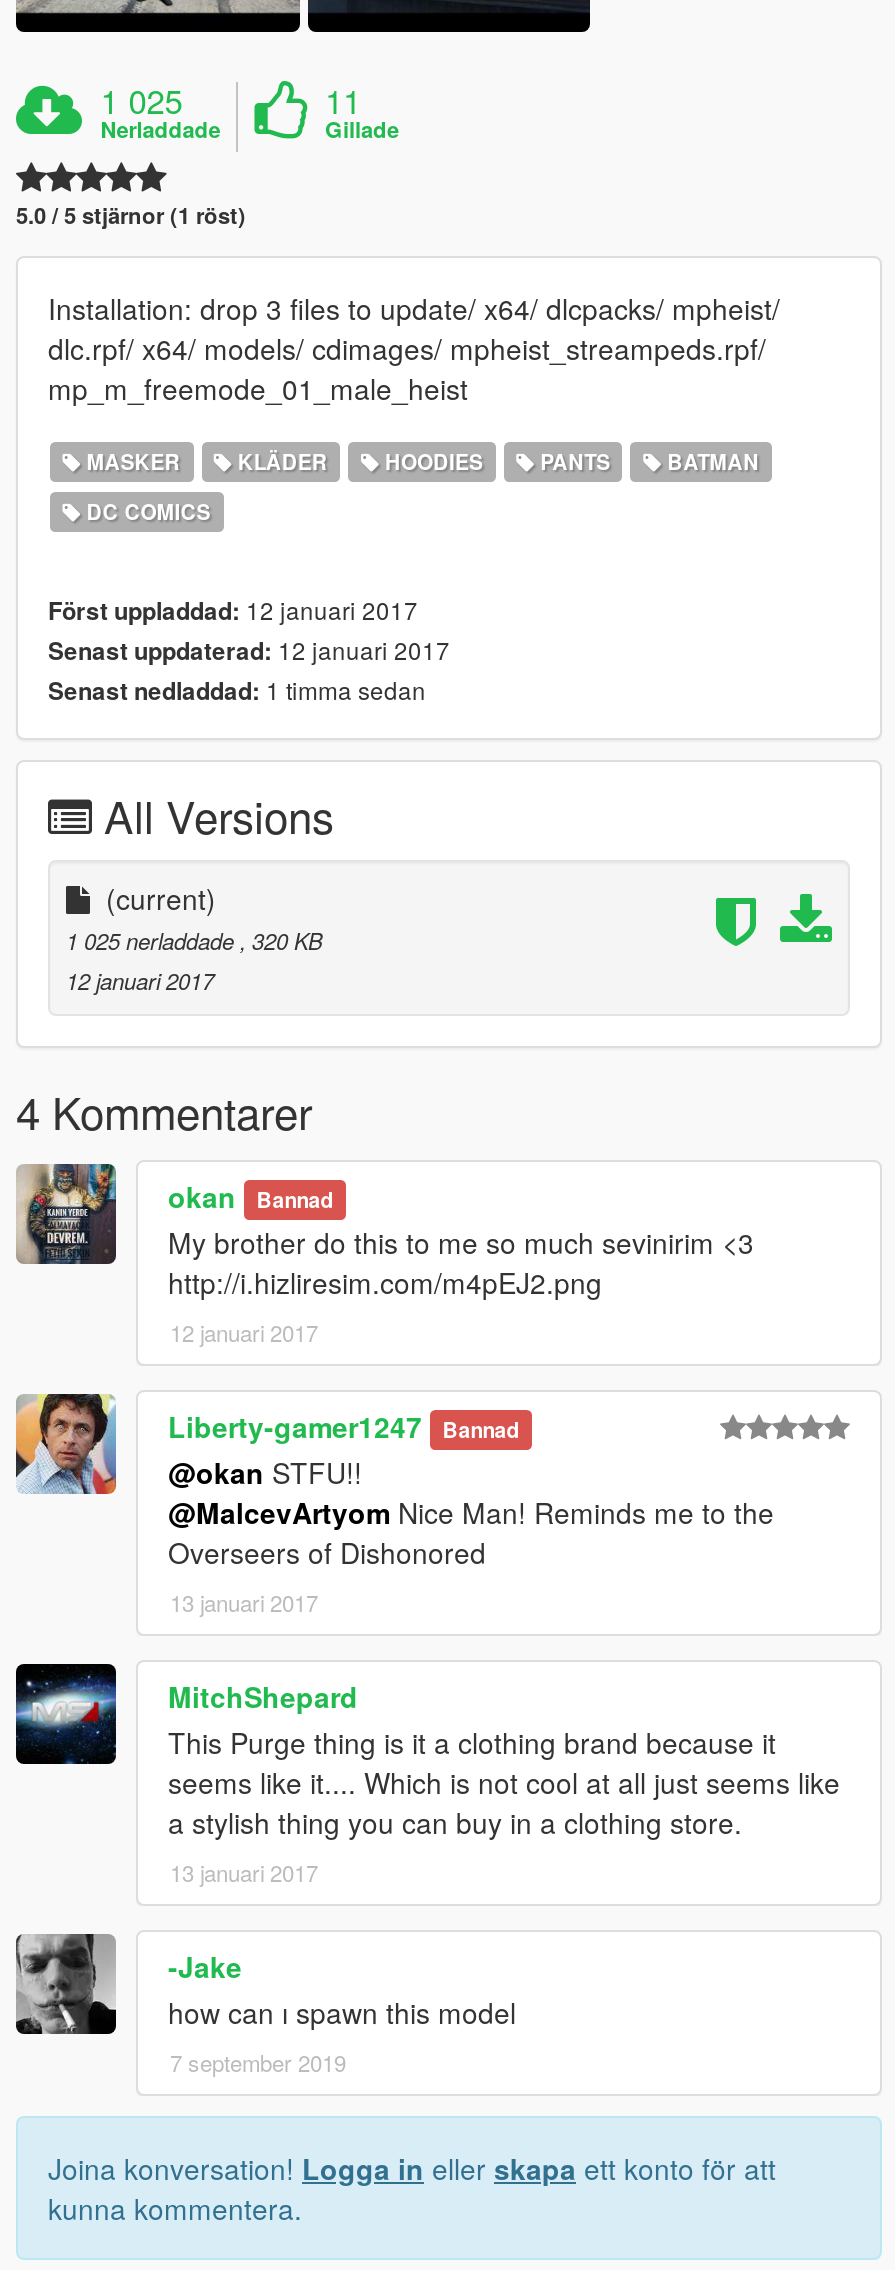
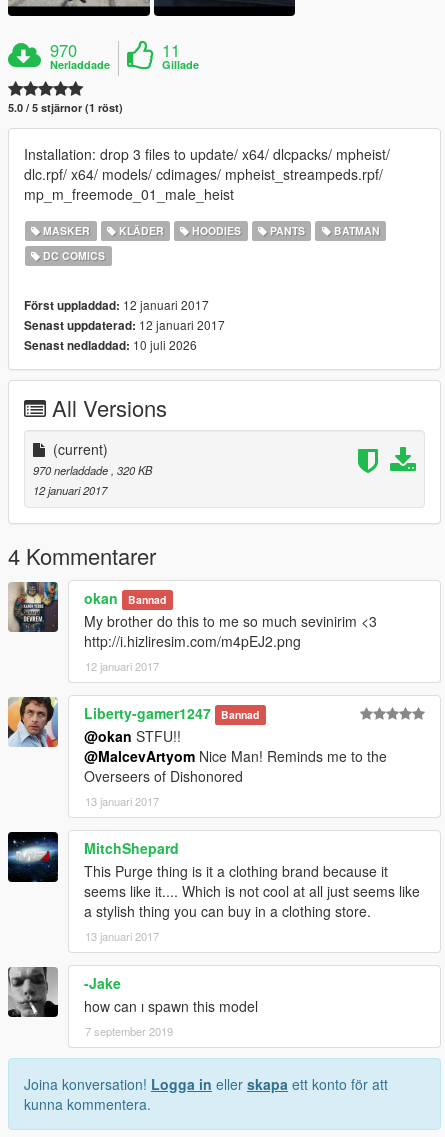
- 1 025
+ 970

- Senast nedladdad: 1 timma sedan
+ Senast nedladdad: 10 juli 2026

- 1 025 nerladdade, 320 KB
+ 970 nerladdade, 320 KB
